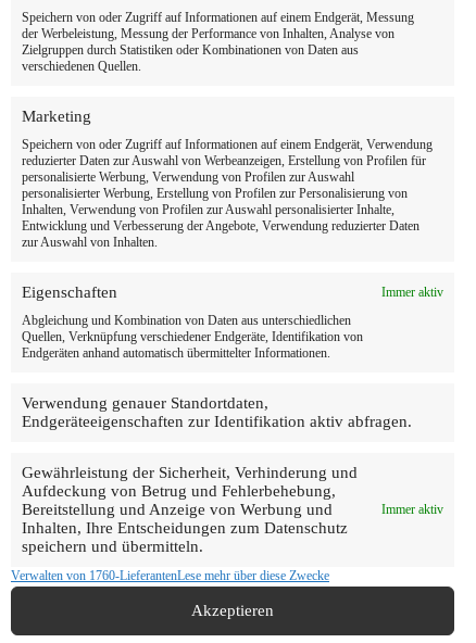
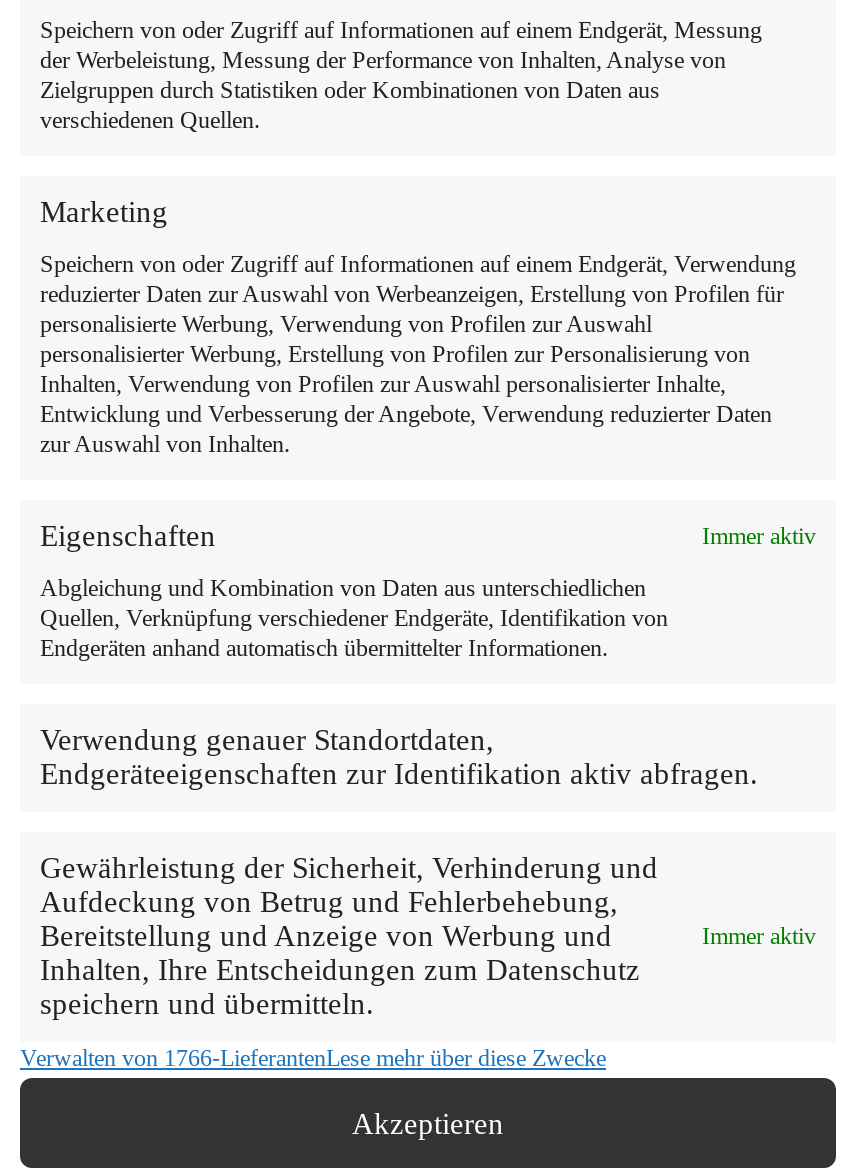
- Verwalten von 1760-LieferantenLese mehr über diese Zwecke
+ Verwalten von 1766-LieferantenLese mehr über diese Zwecke
